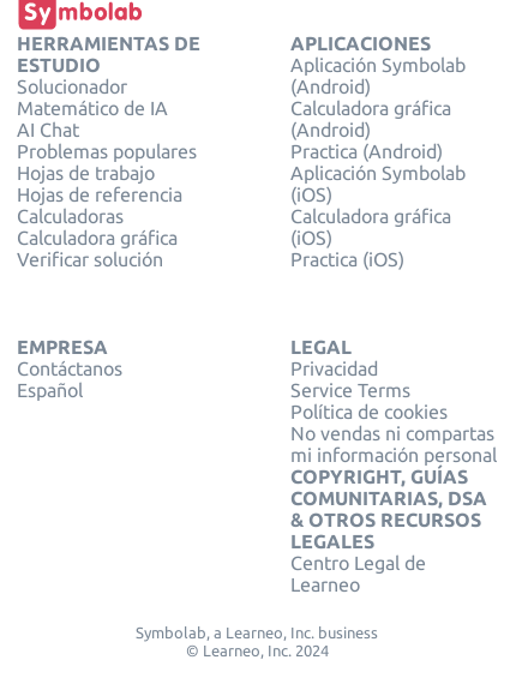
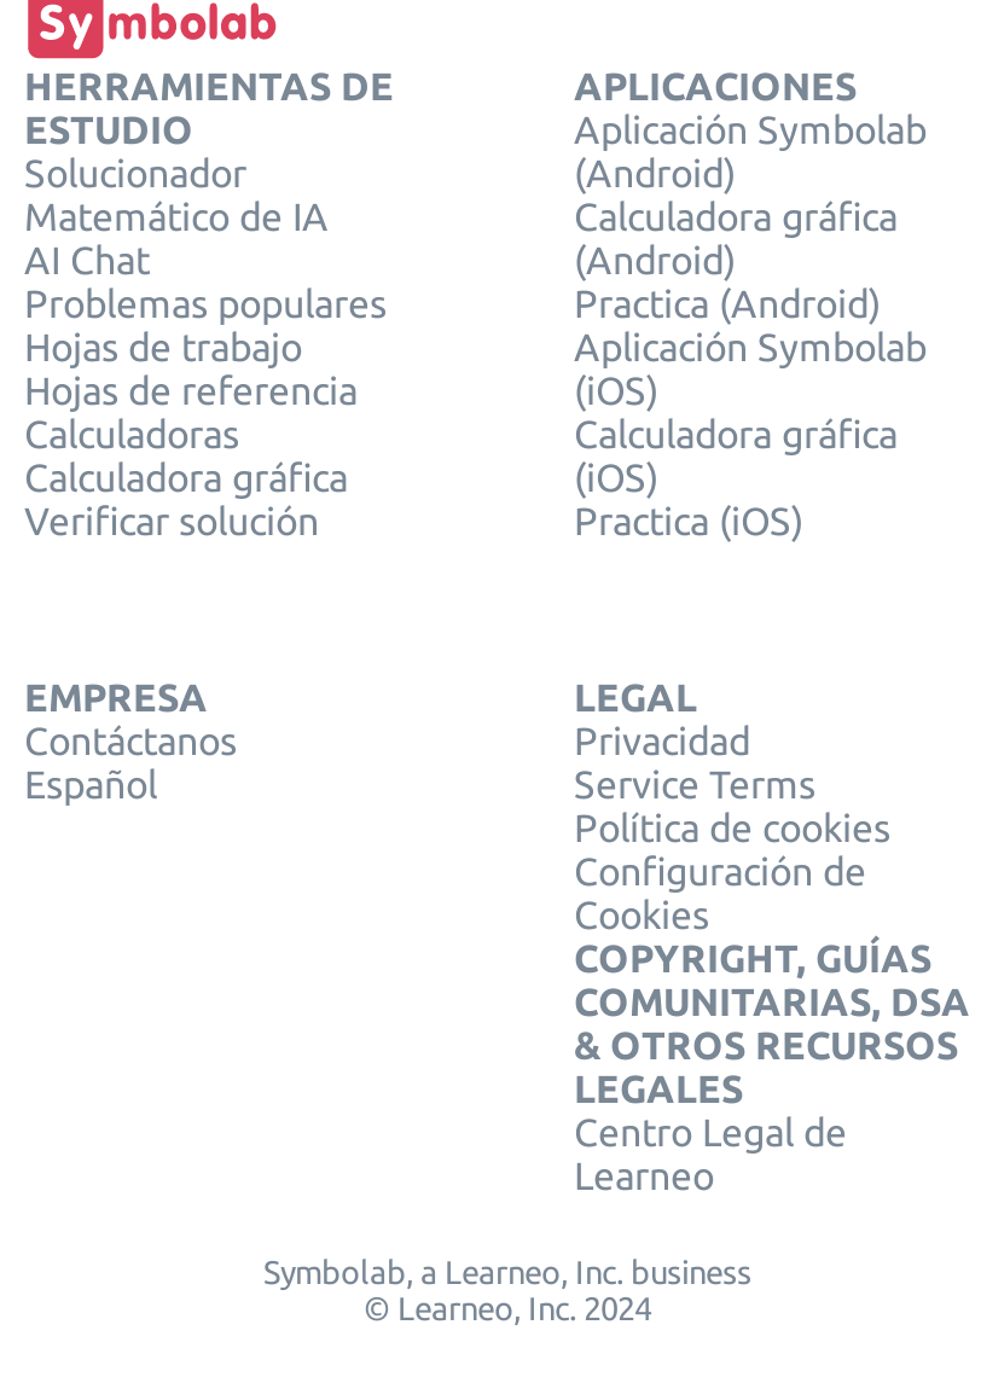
- No vendas ni compartas
- mi información personal
+ Configuración de
+ Cookies
